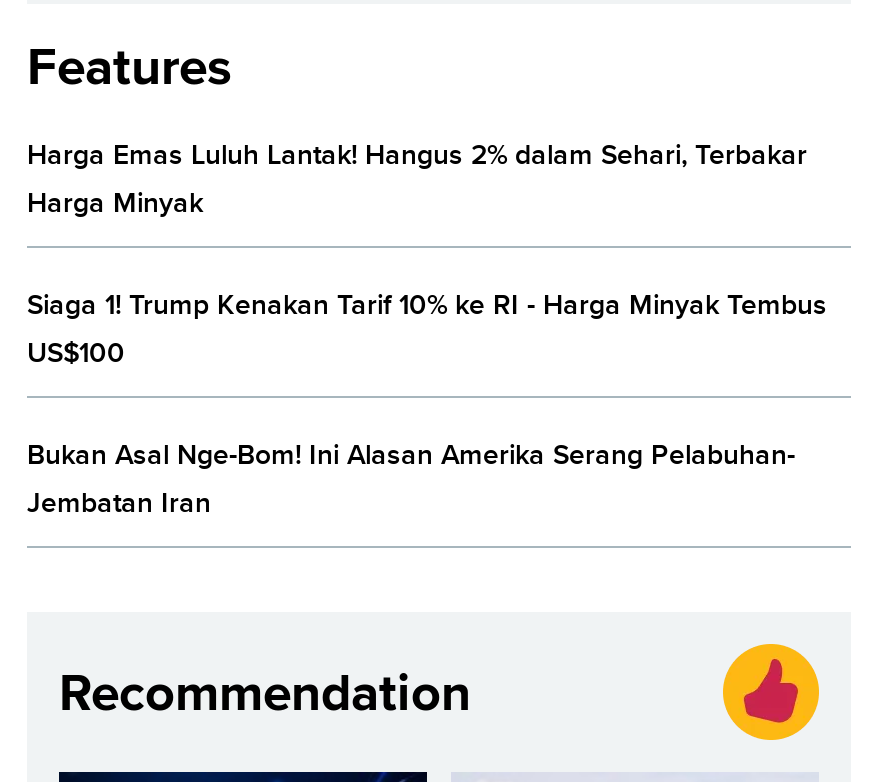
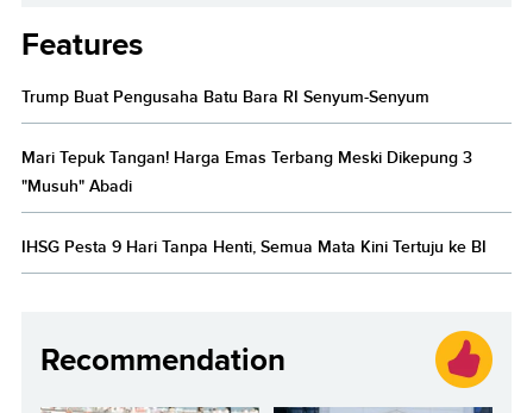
- Harga Emas Luluh Lantak! Hangus 2% dalam Sehari, Terbakar
- Harga Minyak
- Siaga 1! Trump Kenakan Tarif 10% ke RI - Harga Minyak Tembus
- US$100
- Bukan Asal Nge-Bom! Ini Alasan Amerika Serang Pelabuhan-
- Jembatan Iran
+ Trump Buat Pengusaha Batu Bara RI Senyum-Senyum
+ Mari Tepuk Tangan! Harga Emas Terbang Meski Dikepung 3
+ "Musuh" Abadi
+ IHSG Pesta 9 Hari Tanpa Henti, Semua Mata Kini Tertuju ke BI
